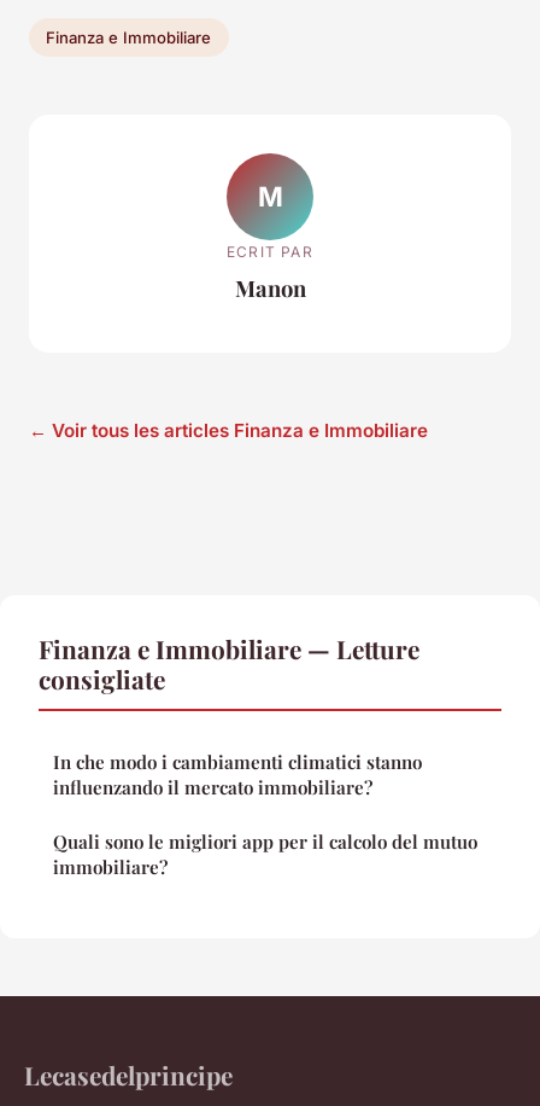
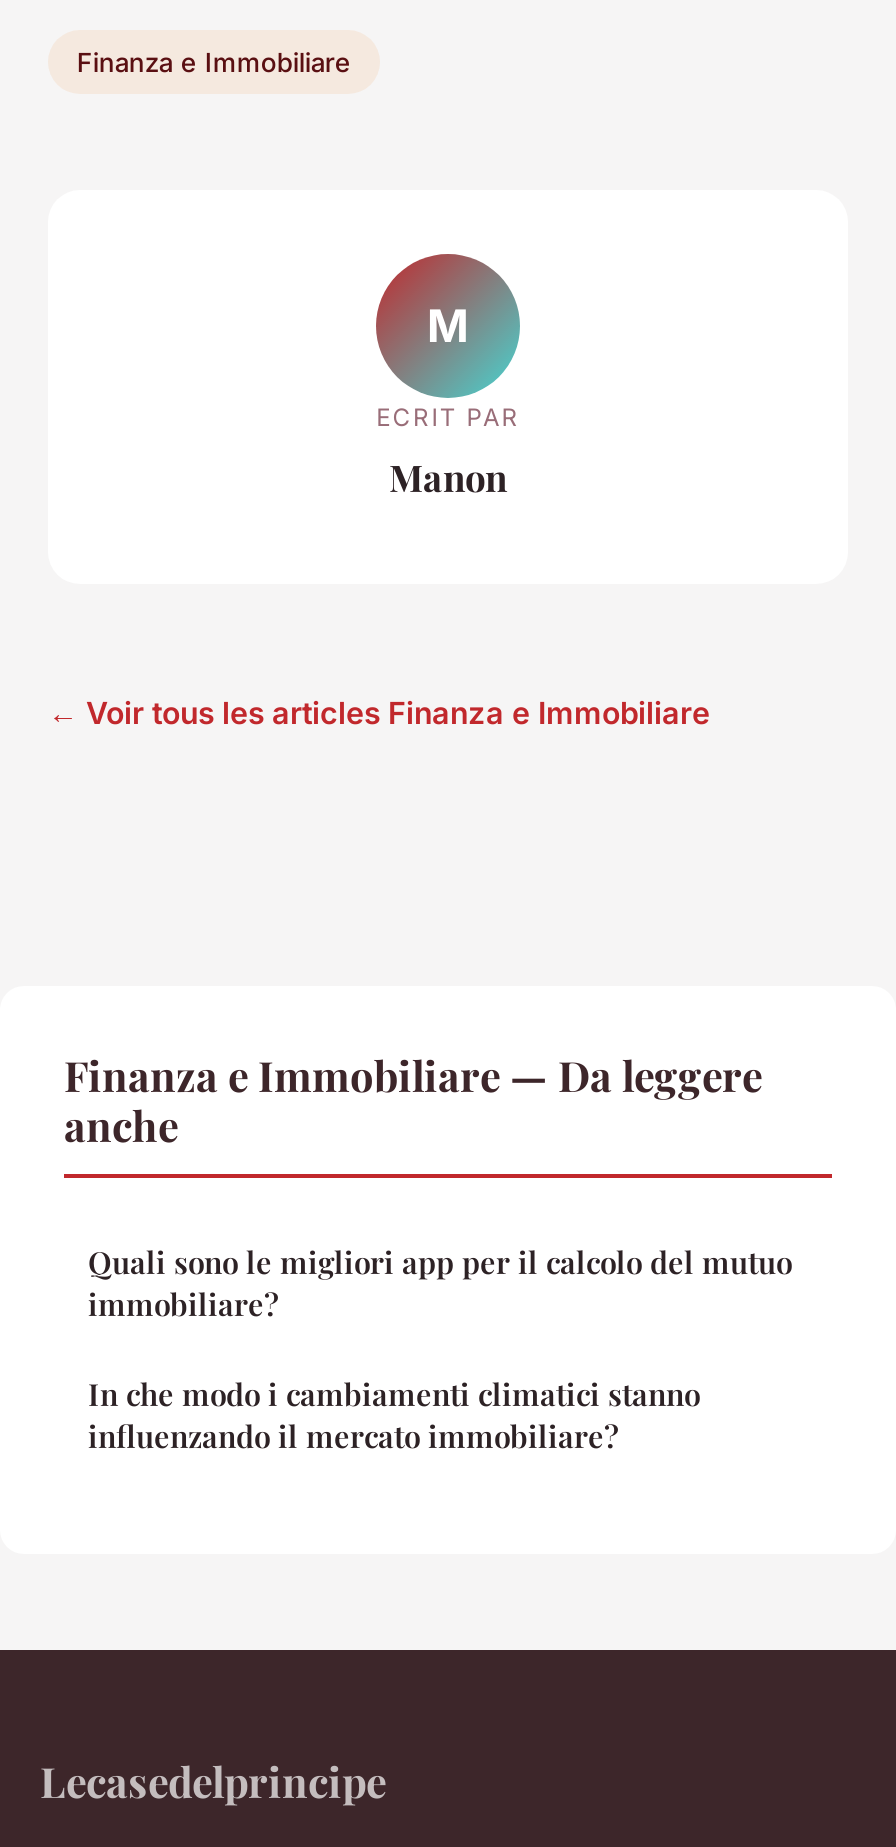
- Finanza e Immobiliare — Letture
- consigliate
+ Finanza e Immobiliare — Da leggere
+ anche

moved down: In che modo i cambiamenti climatici stanno | influenzando il mercato immobiliare?

moved up: Quali sono le migliori app per il calcolo del mutuo | immobiliare?
